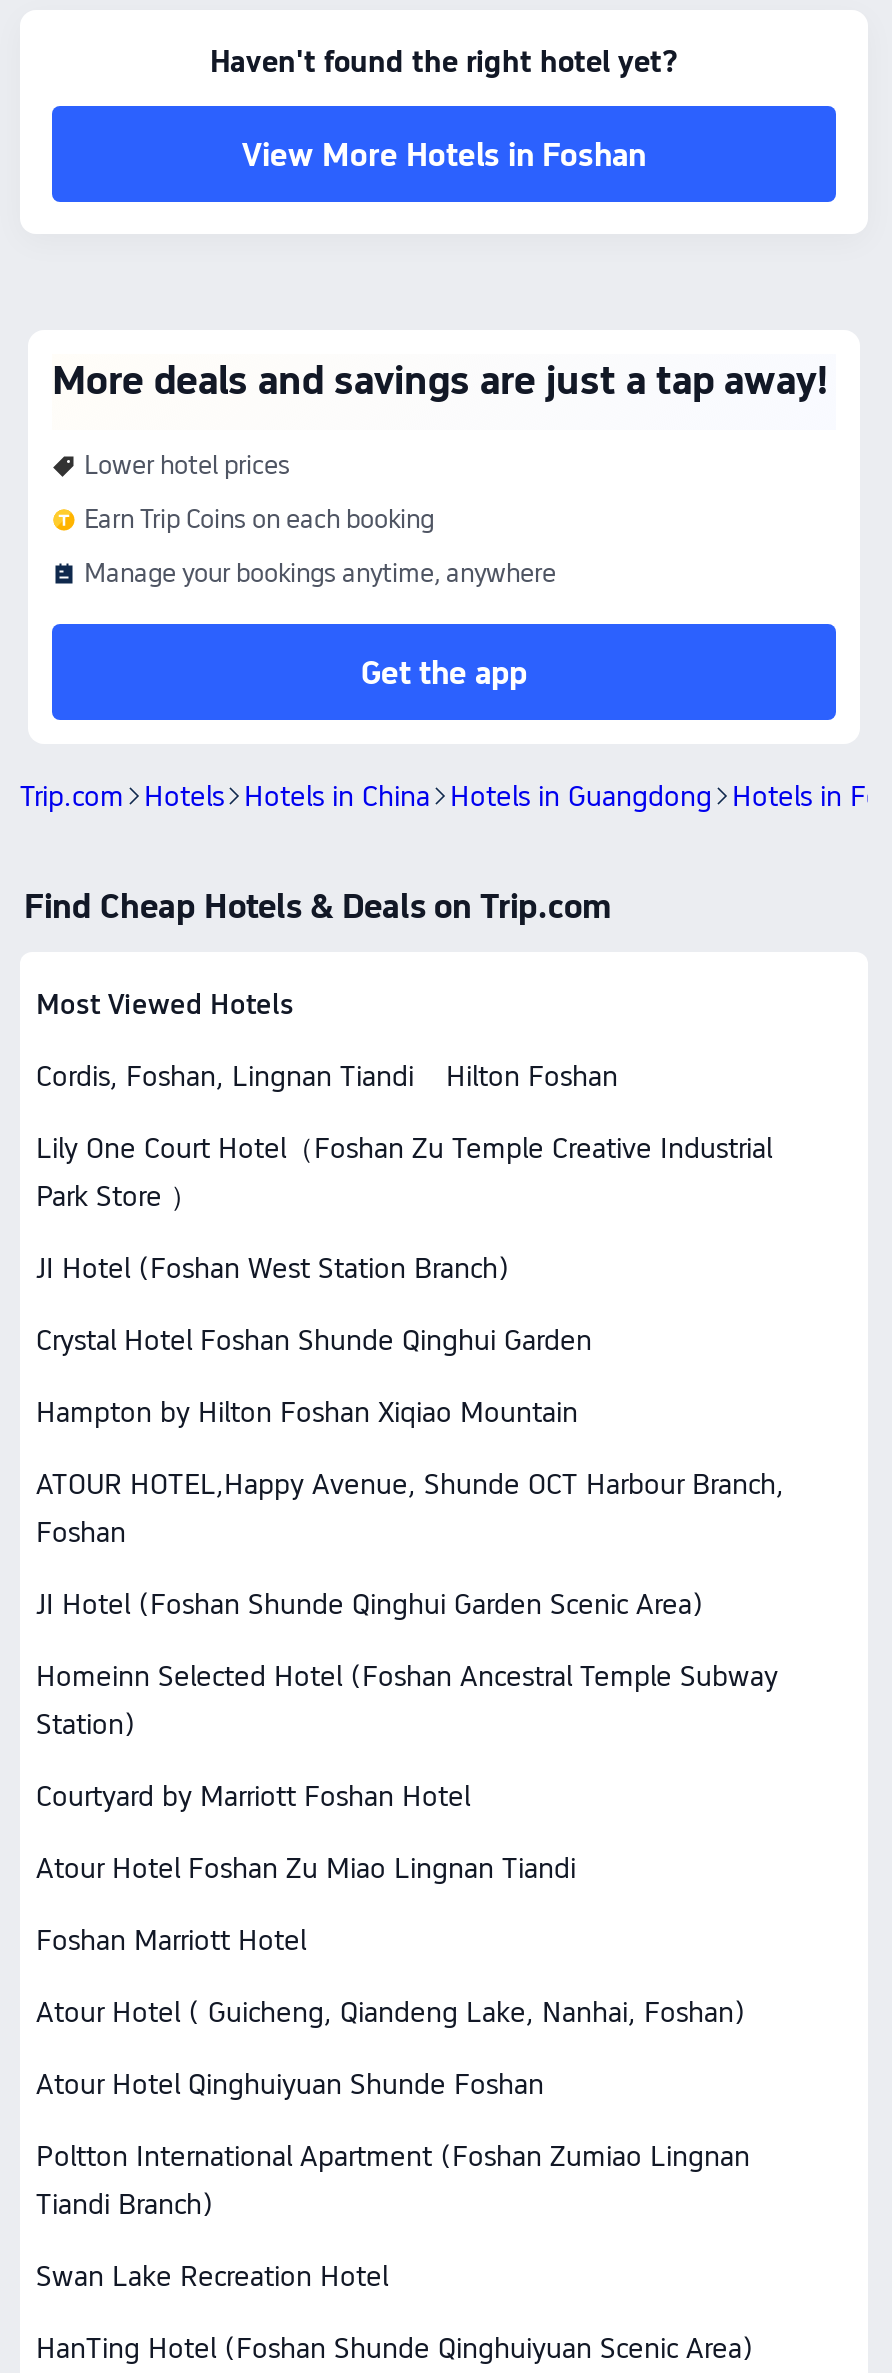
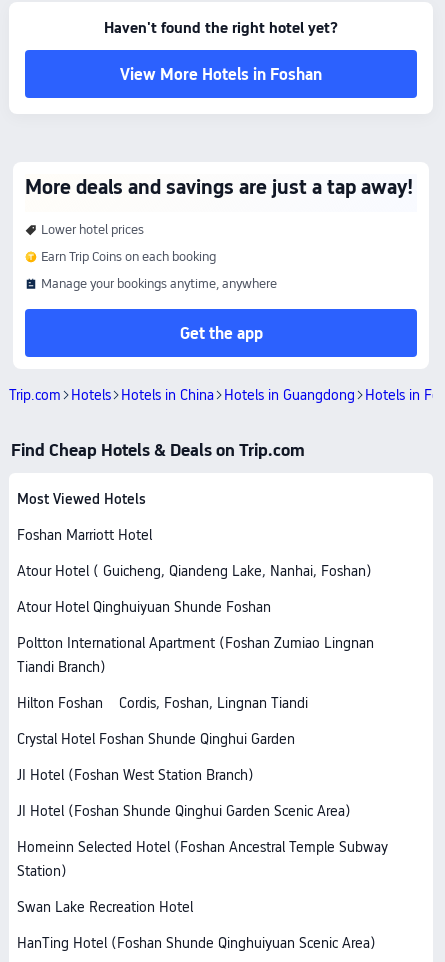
moved down: Hilton Foshan | Cordis, Foshan, Lingnan Tiandi | Crystal Hotel Foshan Shunde Qinghui Garden | JI Hotel (Foshan West Station Branch) | JI Hotel (Foshan Shunde Qinghui Garden Scenic Area) | Homeinn Selected Hotel (Foshan Ancestral Temple Subway | Station)

- Lily One Court Hotel（Foshan Zu Temple Creative Industrial
- Park Store ）
- Hampton by Hilton Foshan Xiqiao Mountain
- ATOUR HOTEL,Happy Avenue, Shunde OCT Harbour Branch,
- Foshan
- Courtyard by Marriott Foshan Hotel
- Atour Hotel Foshan Zu Miao Lingnan Tiandi‌

moved up: Foshan Marriott Hotel | Atour Hotel ( Guicheng, Qiandeng Lake, Nanhai, Foshan) | Atour Hotel Qinghuiyuan Shunde Foshan | Poltton International Apartment (Foshan Zumiao Lingnan | Tiandi Branch)
